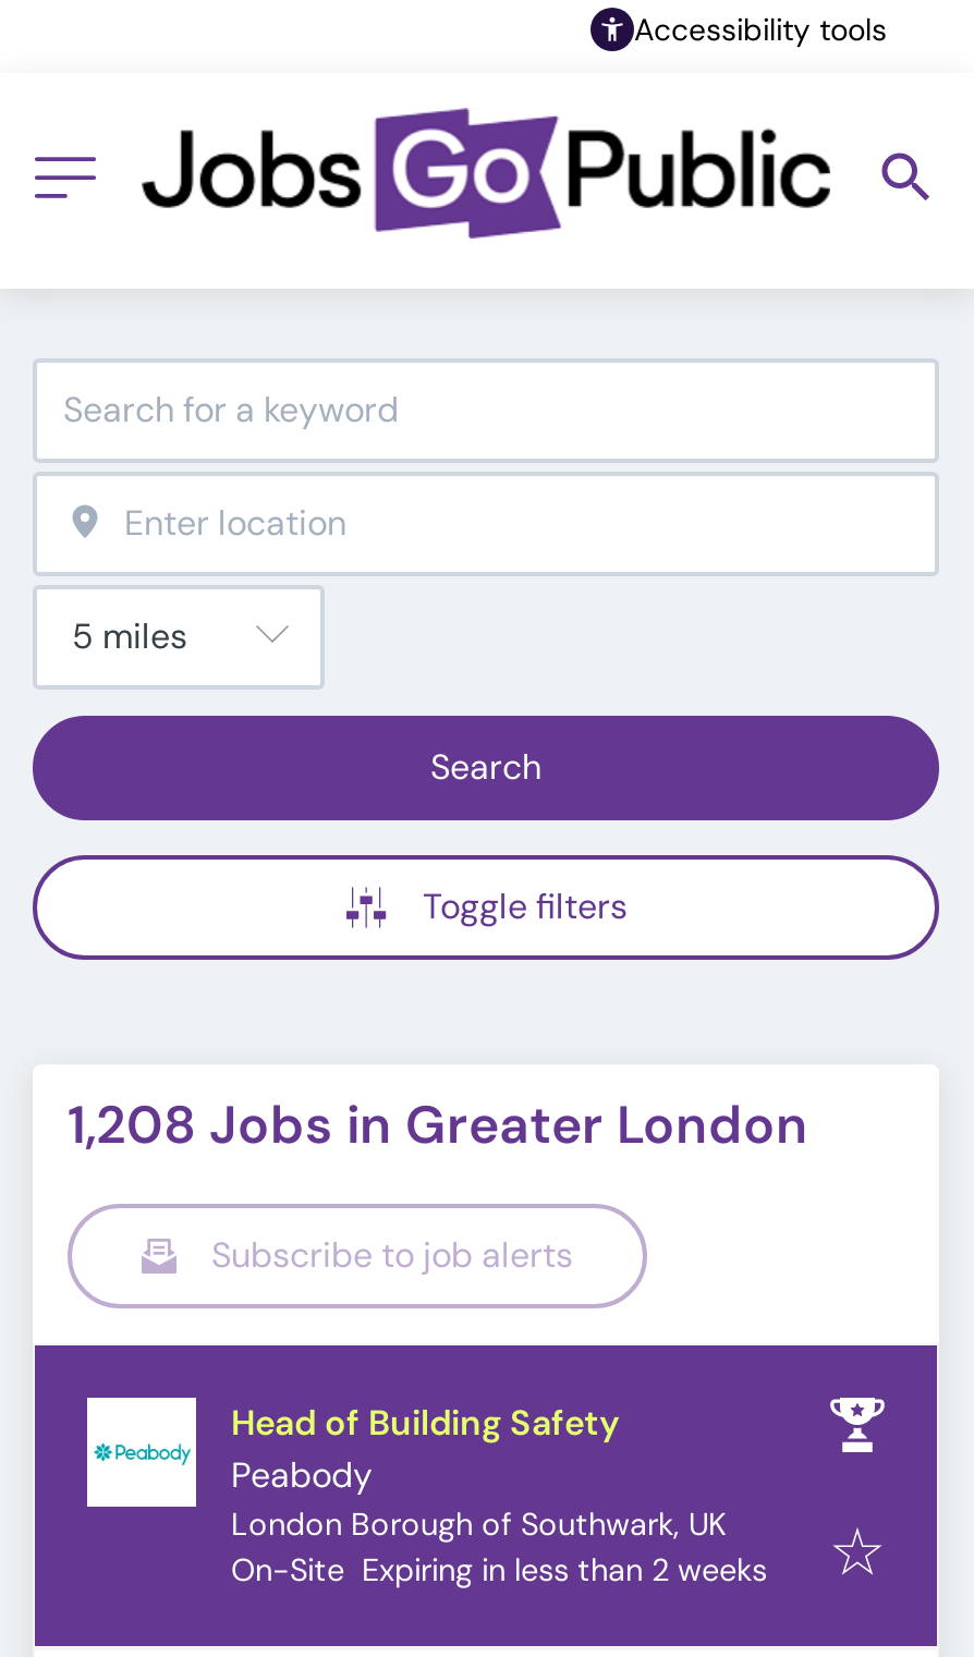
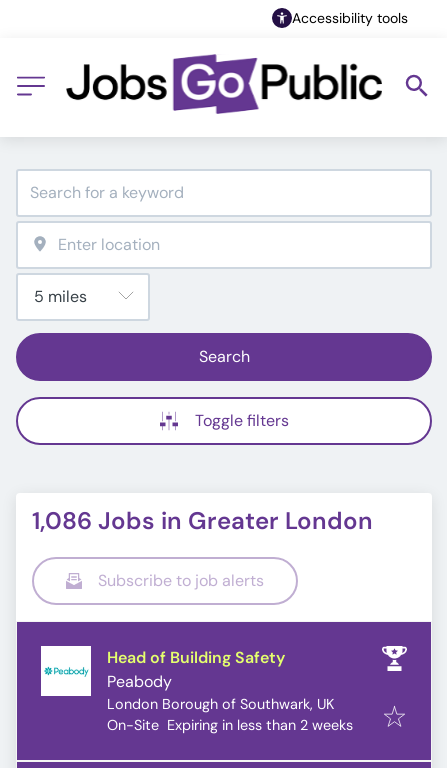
- 1,208 Jobs in Greater London
+ 1,086 Jobs in Greater London
